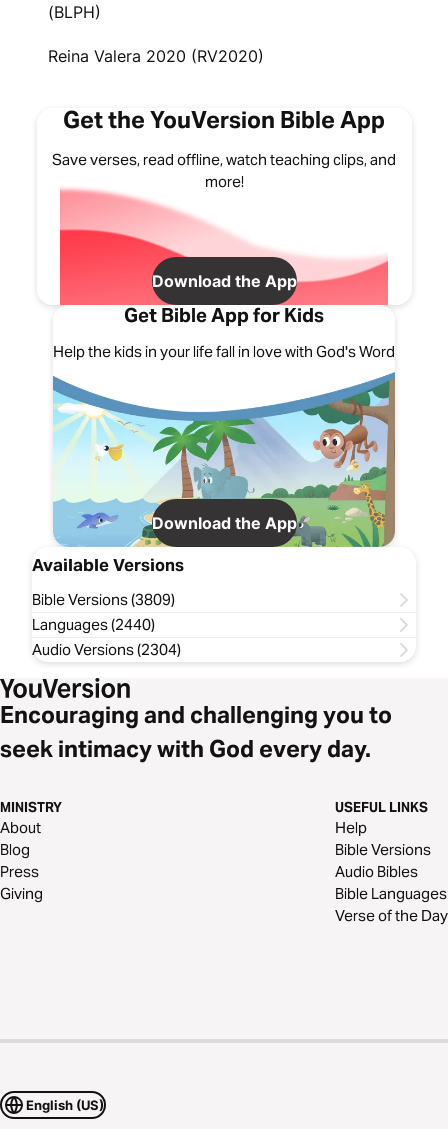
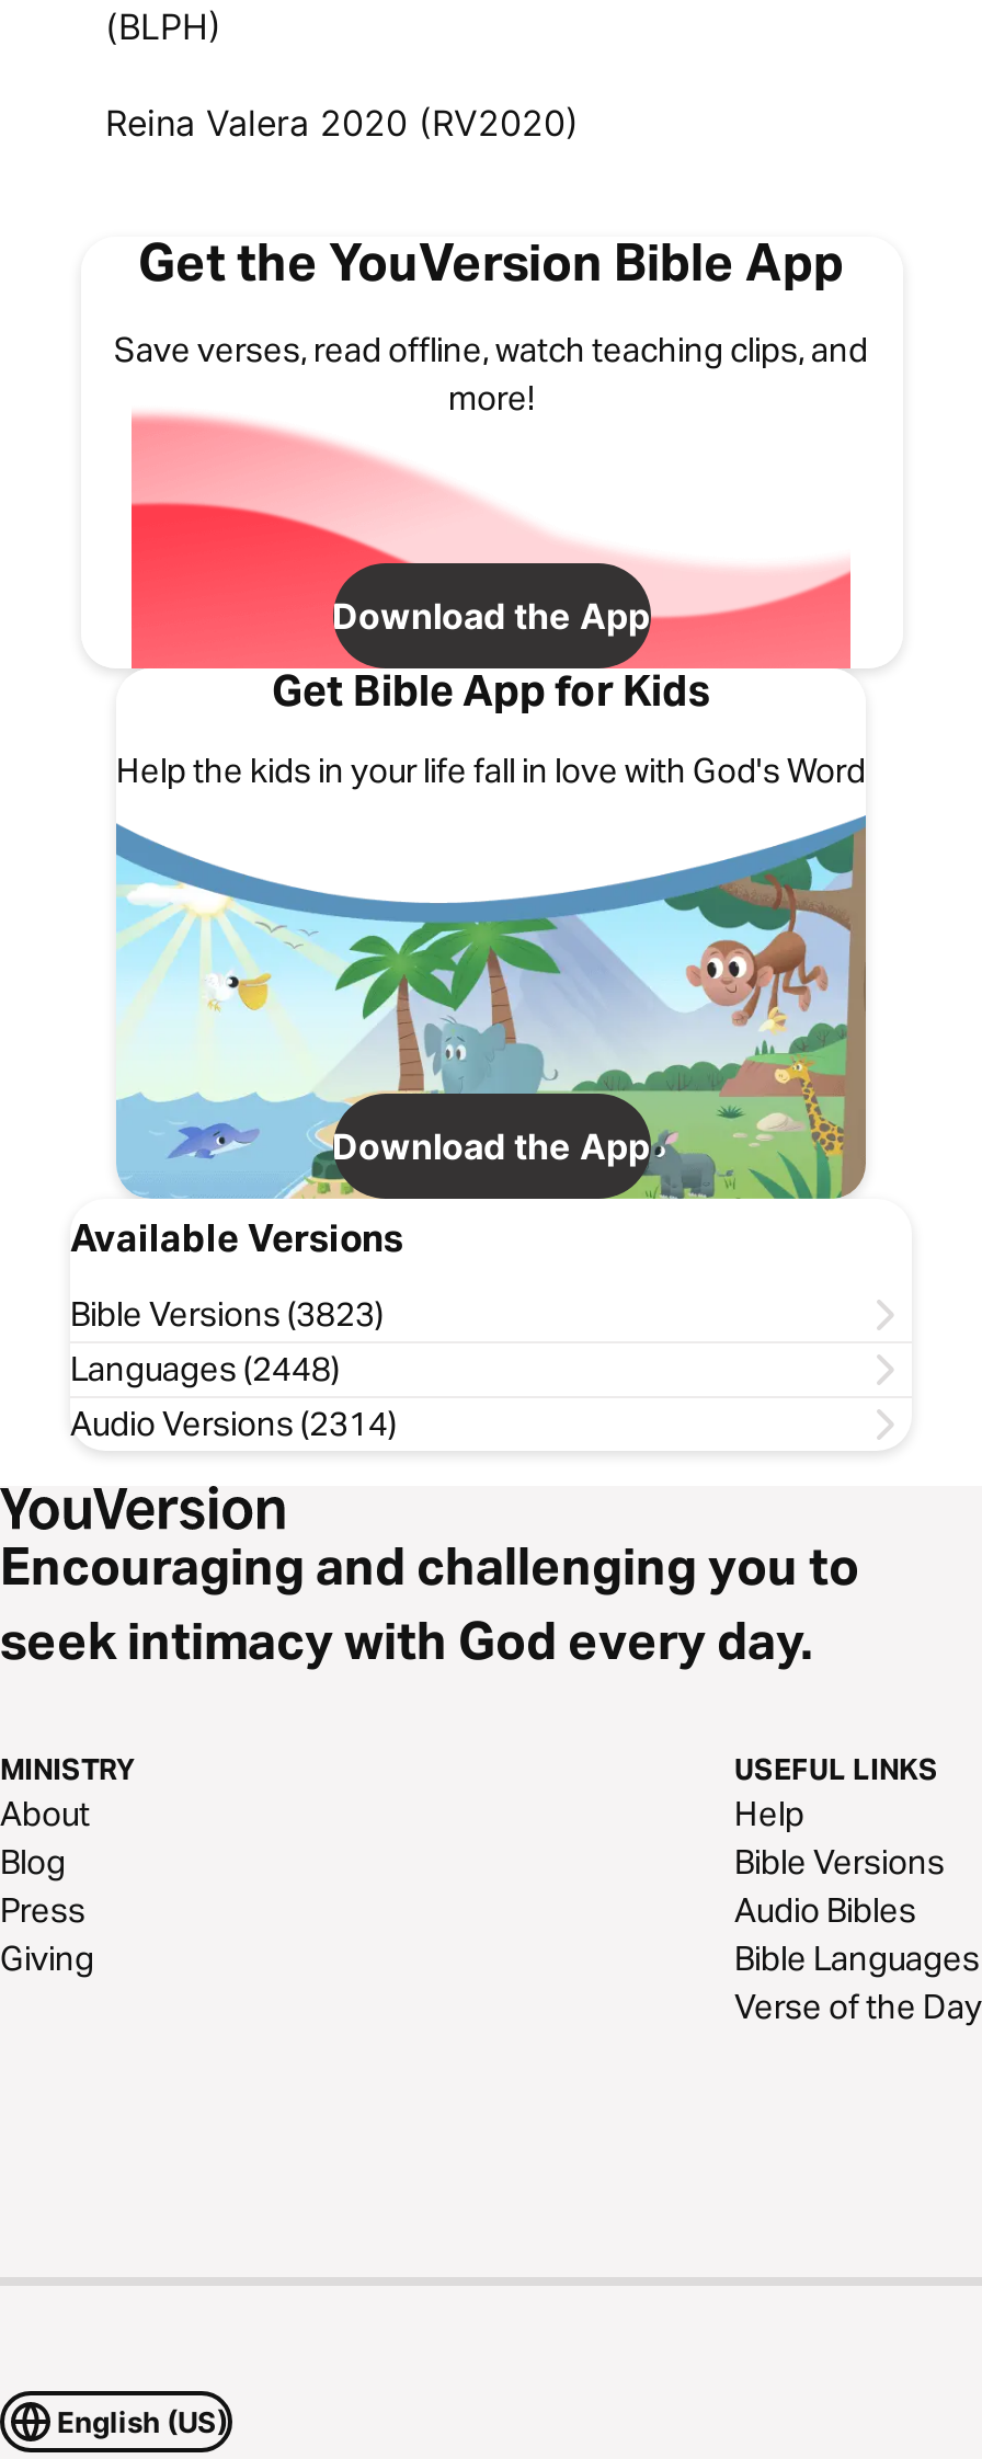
- Bible Versions (3809)
+ Bible Versions (3823)

- Languages (2440)
+ Languages (2448)

- Audio Versions (2304)
+ Audio Versions (2314)
